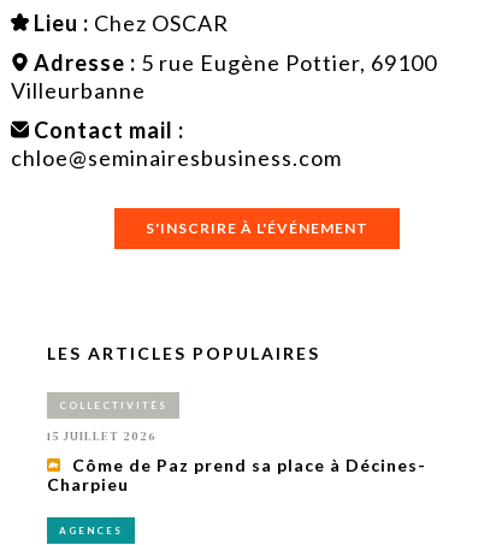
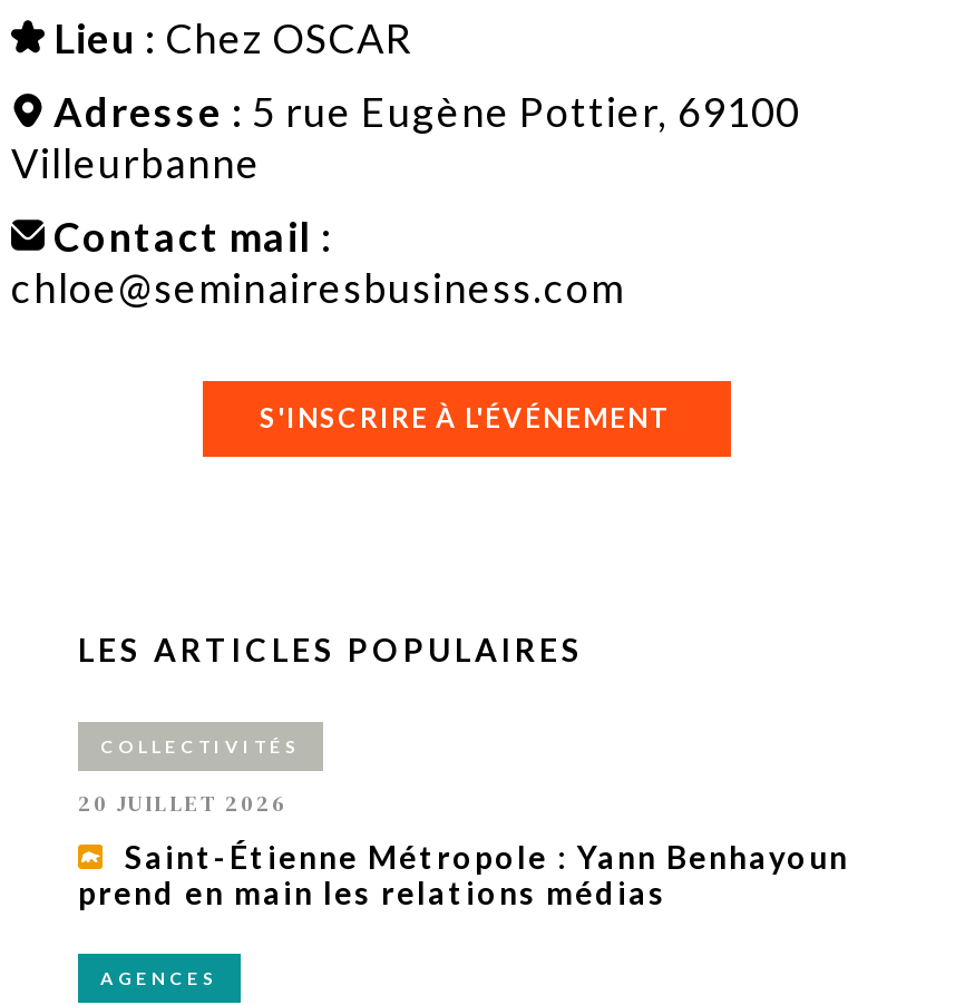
- 15 JUILLET 2026
+ 20 JUILLET 2026

- Côme de Paz prend sa place à Décines-
- Charpieu
+ Saint-Étienne Métropole : Yann Benhayoun
+ prend en main les relations médias
